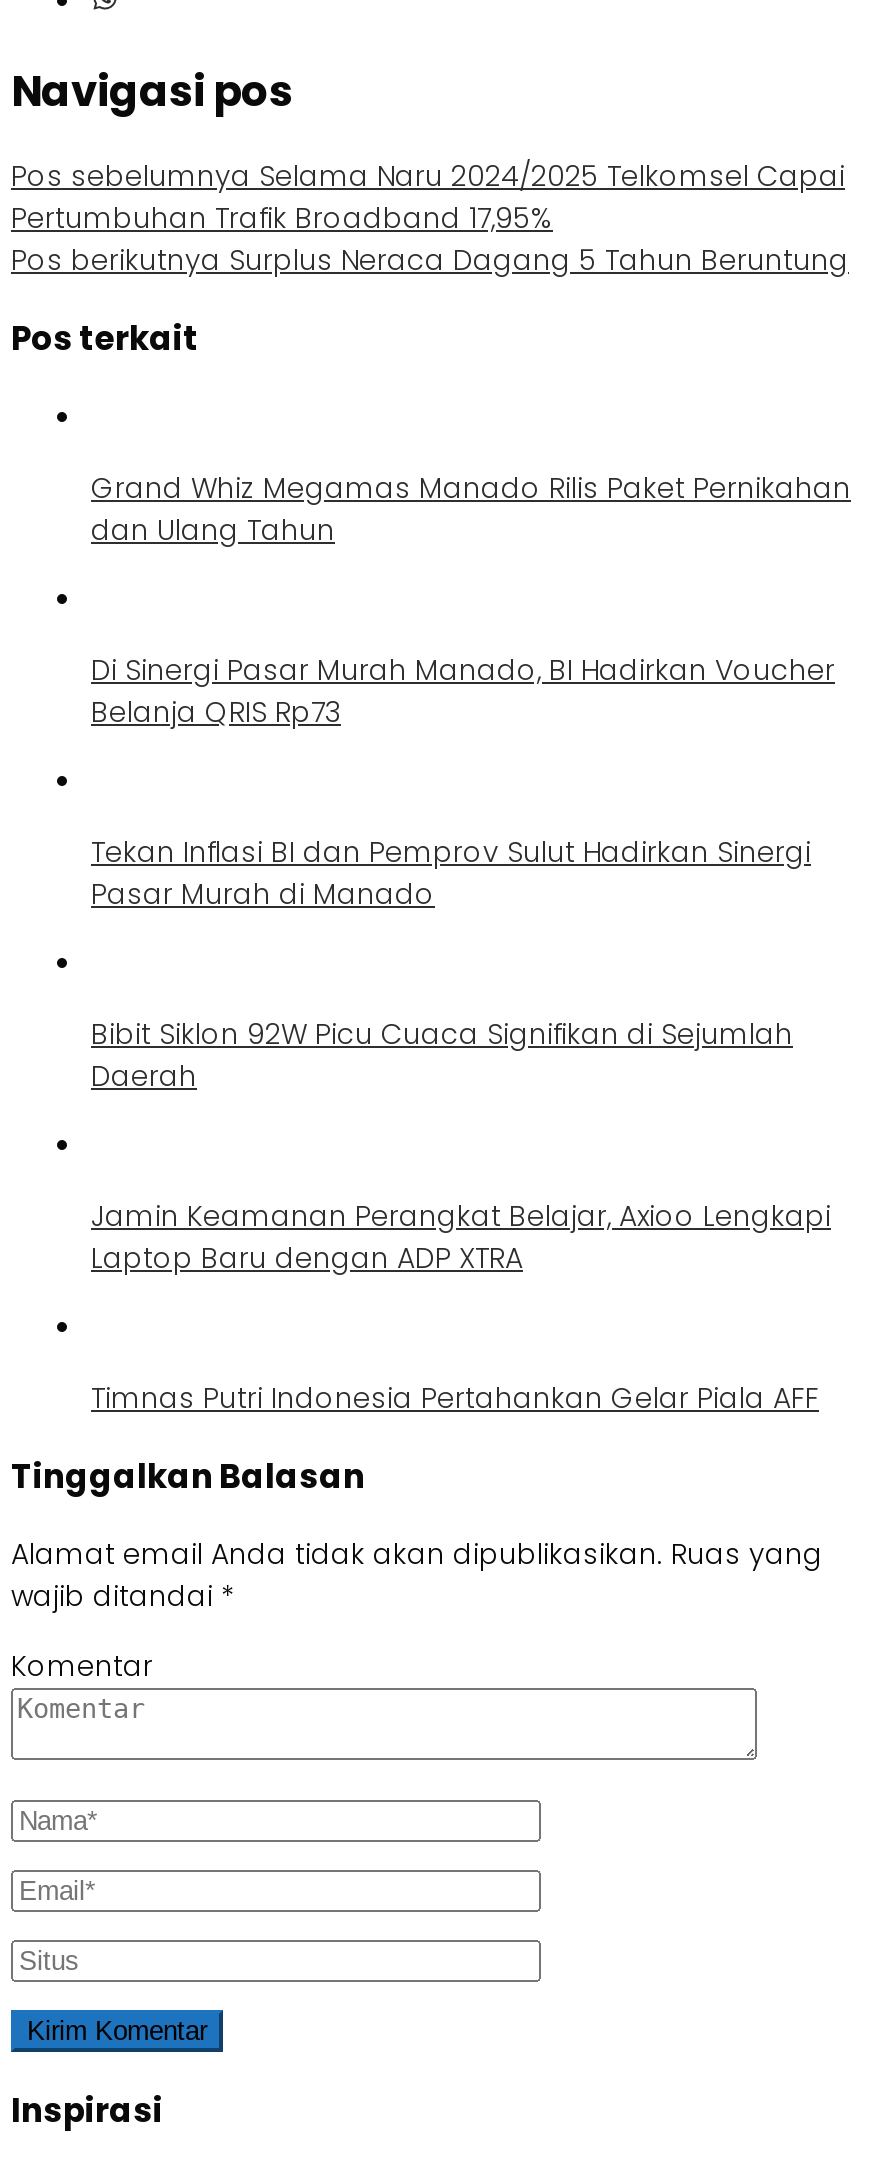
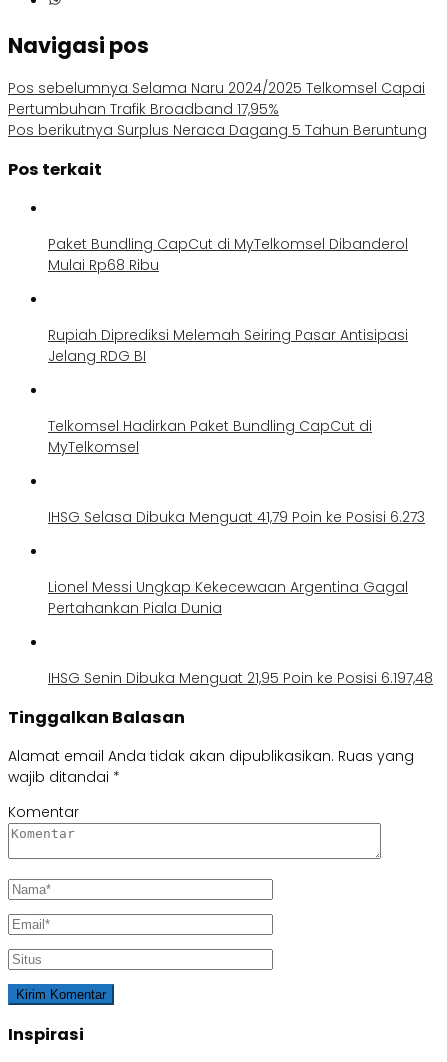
- Grand Whiz Megamas Manado Rilis Paket Pernikahan
- dan Ulang Tahun
+ Paket Bundling CapCut di MyTelkomsel Dibanderol
+ Mulai Rp68 Ribu

- Di Sinergi Pasar Murah Manado, BI Hadirkan Voucher
- Belanja QRIS Rp73
+ Rupiah Diprediksi Melemah Seiring Pasar Antisipasi
+ Jelang RDG BI

- Tekan Inflasi BI dan Pemprov Sulut Hadirkan Sinergi
- Pasar Murah di Manado
+ Telkomsel Hadirkan Paket Bundling CapCut di
+ MyTelkomsel

- Bibit Siklon 92W Picu Cuaca Signifikan di Sejumlah
- Daerah
+ IHSG Selasa Dibuka Menguat 41,79 Poin ke Posisi 6.273

- Jamin Keamanan Perangkat Belajar, Axioo Lengkapi
- Laptop Baru dengan ADP XTRA
+ Lionel Messi Ungkap Kekecewaan Argentina Gagal
+ Pertahankan Piala Dunia

- Timnas Putri Indonesia Pertahankan Gelar Piala AFF
+ IHSG Senin Dibuka Menguat 21,95 Poin ke Posisi 6.197,48
